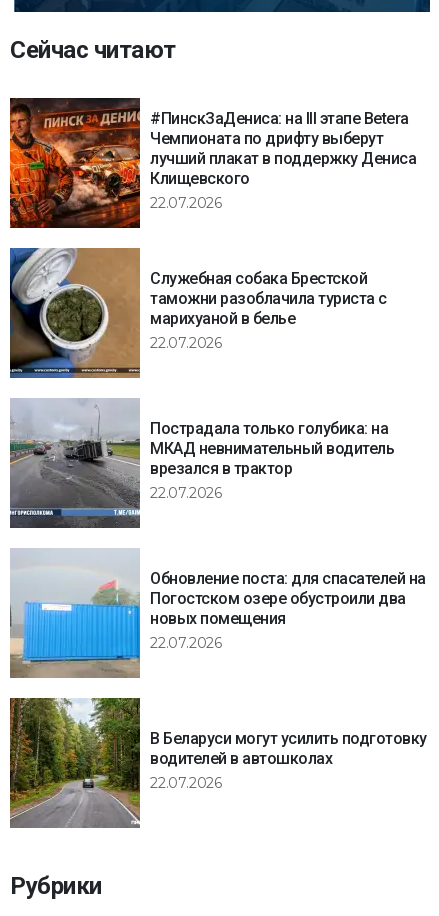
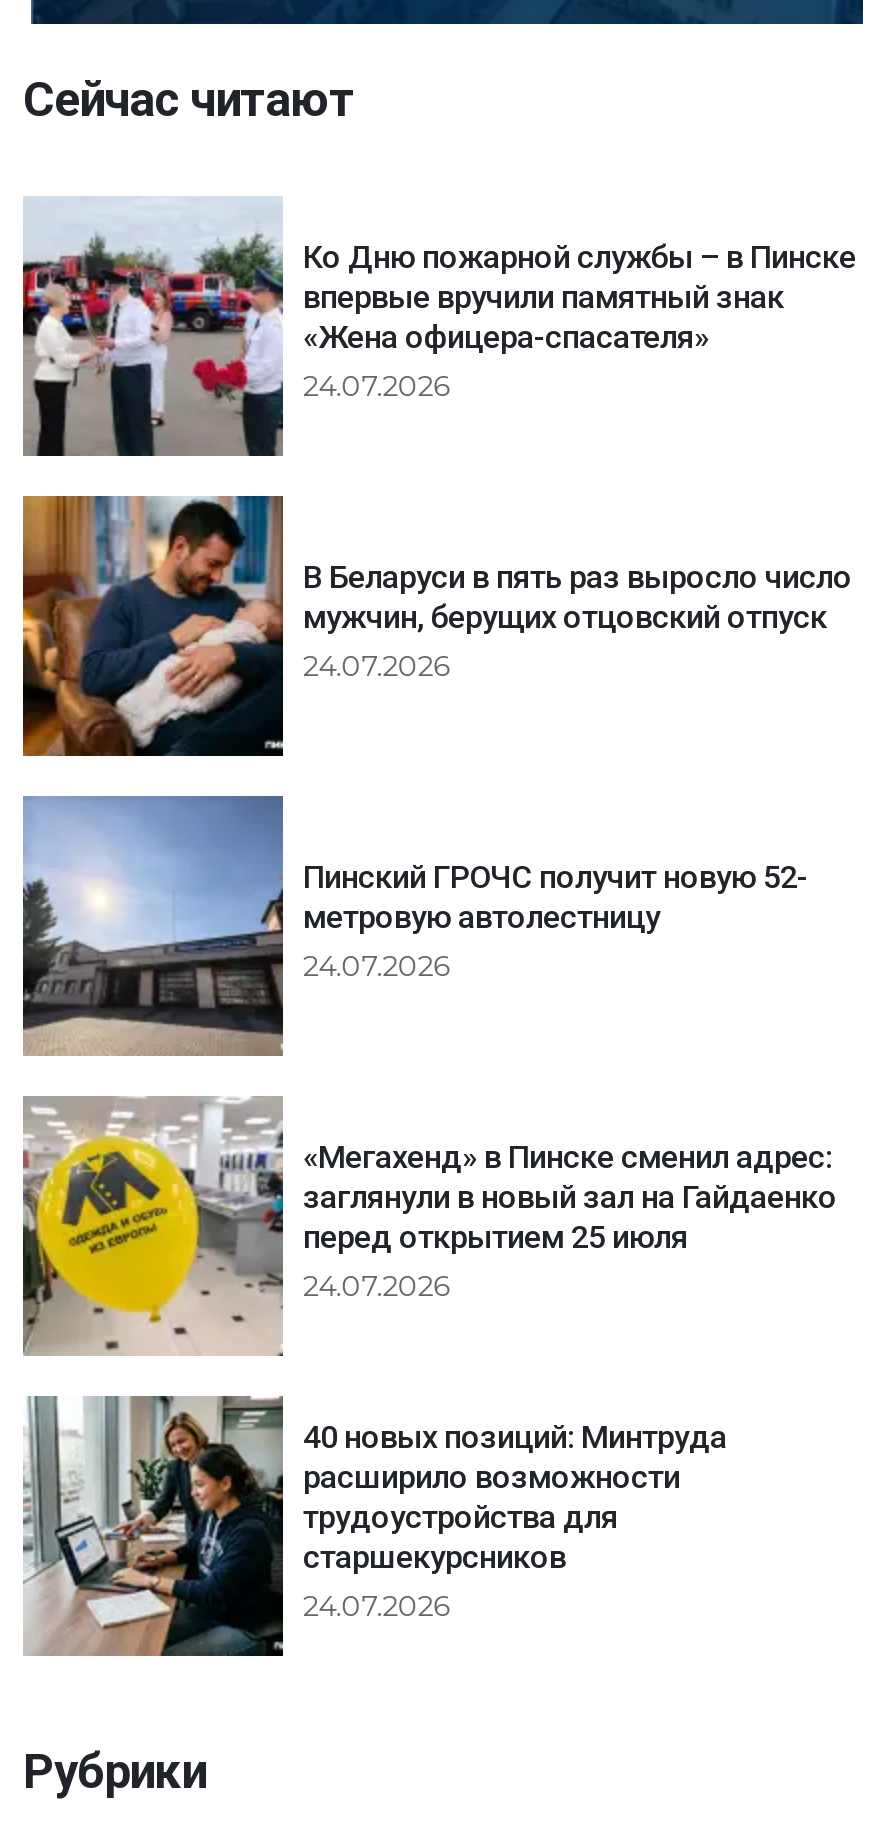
- [image]
- #ПинскЗаДениса: на III этапе Betera
- Чемпионата по дрифту выберут
- лучший плакат в поддержку Дениса
- Клищевского
- 22.07.2026
+ [image]
+ Ко Дню пожарной службы – в Пинске
+ впервые вручили памятный знак
+ «Жена офицера-спасателя»
+ 24.07.2026

- [image]
- Служебная собака Брестской
- таможни разоблачила туриста с
- марихуаной в белье
- 22.07.2026
+ [image]
+ В Беларуси в пять раз выросло число
+ мужчин, берущих отцовский отпуск
+ 24.07.2026

- [image]
- Пострадала только голубика: на
- МКАД невнимательный водитель
- врезался в трактор
- 22.07.2026
+ [image]
+ Пинский ГРОЧС получит новую 52-
+ метровую автолестницу
+ 24.07.2026

- [image]
- Обновление поста: для спасателей на
- Погостском озере обустроили два
- новых помещения
- 22.07.2026
+ [image]
+ «Мегахенд» в Пинске сменил адрес:
+ заглянули в новый зал на Гайдаенко
+ перед открытием 25 июля
+ 24.07.2026

- [image]
- В Беларуси могут усилить подготовку
- водителей в автошколах
- 22.07.2026
+ [image]
+ 40 новых позиций: Минтруда
+ расширило возможности
+ трудоустройства для
+ старшекурсников
+ 24.07.2026
